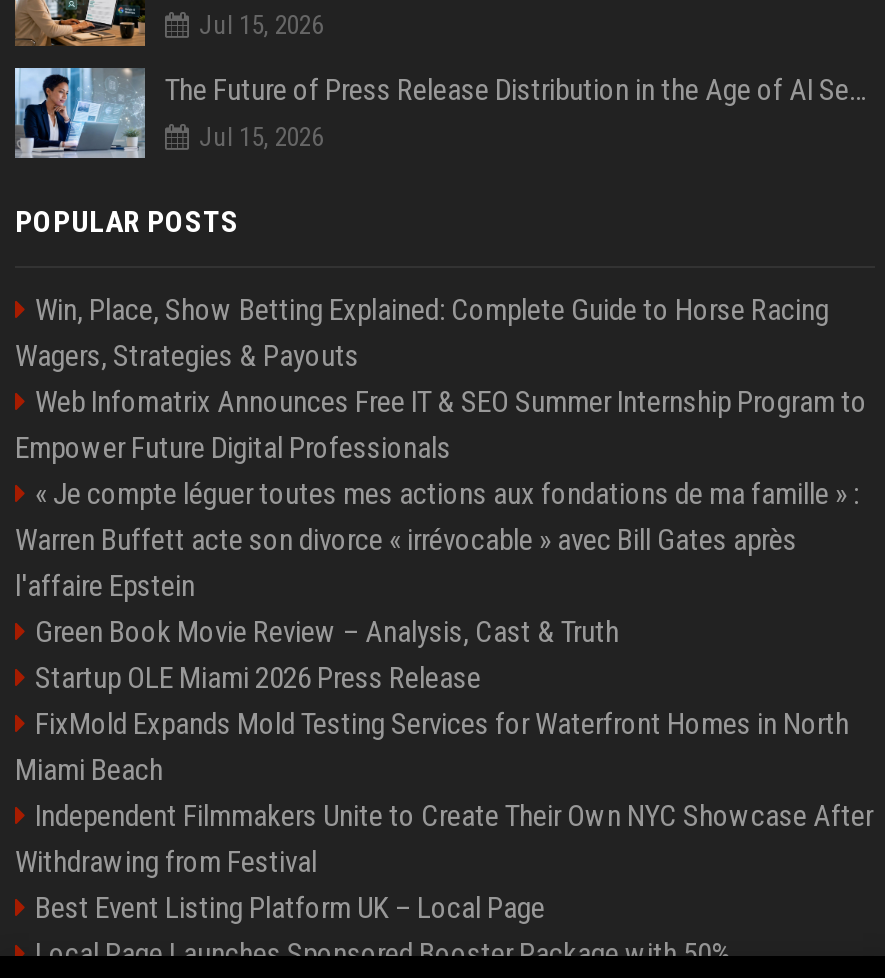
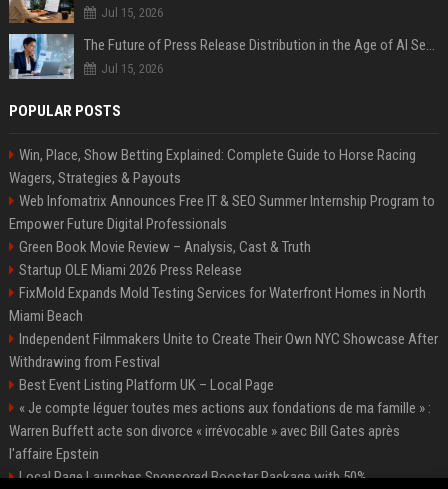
moved down: « Je compte léguer toutes mes actions aux fondations de ma famille » : | Warren Buffett acte son divorce « irrévocable » avec Bill Gates après | l'affaire Epstein

moved up: Green Book Movie Review – Analysis, Cast & Truth | Startup OLE Miami 2026 Press Release | FixMold Expands Mold Testing Services for Waterfront Homes in North | Miami Beach | Independent Filmmakers Unite to Create Their Own NYC Showcase After | Withdrawing from Festival | Best Event Listing Platform UK – Local Page
